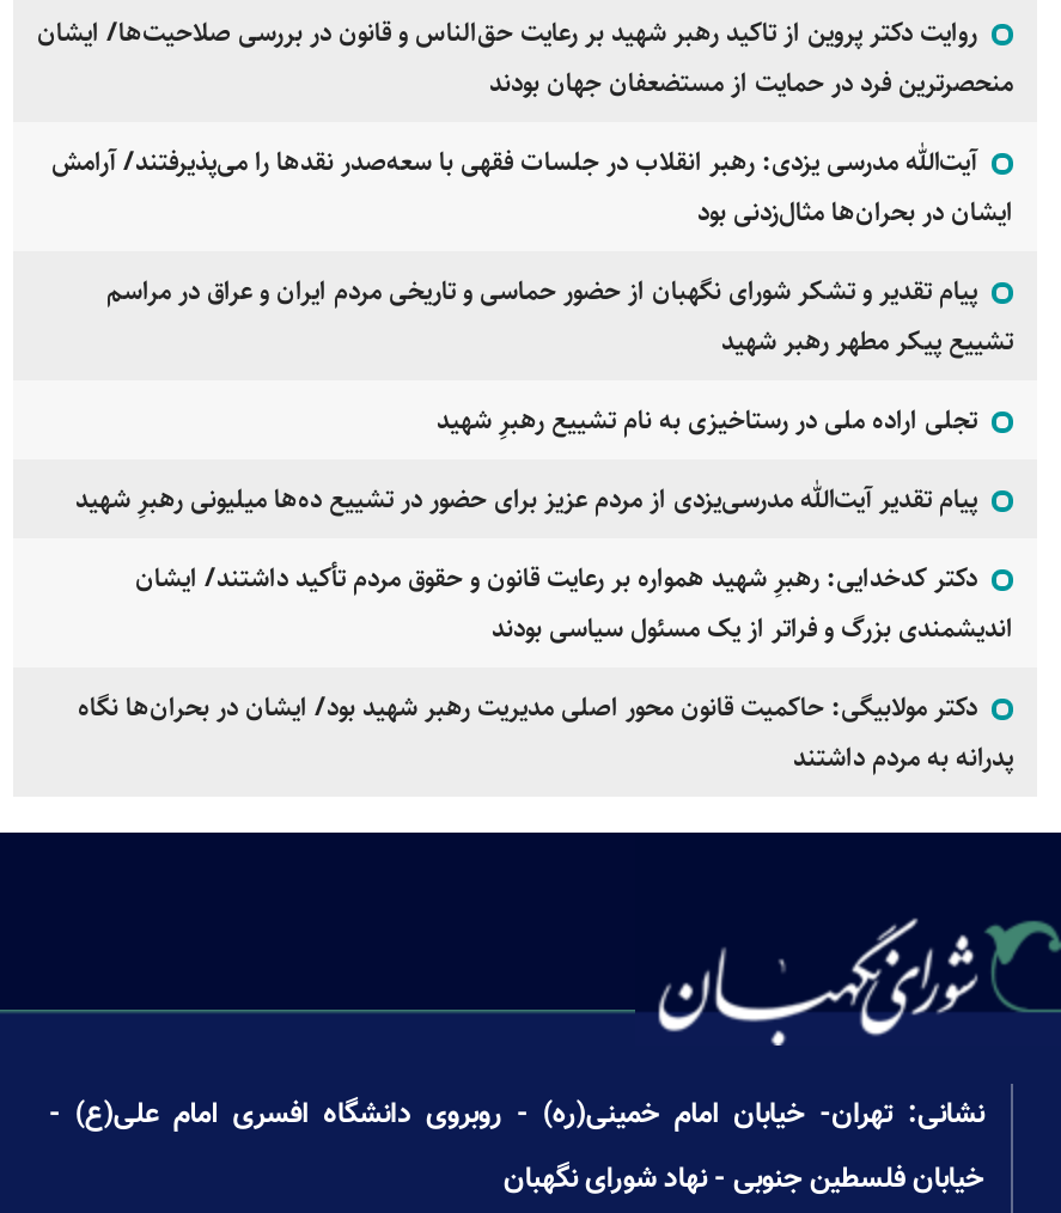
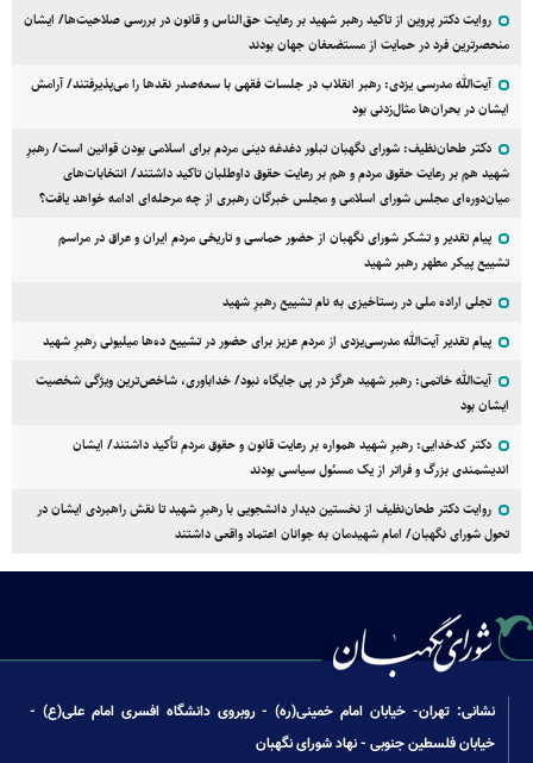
+ دکتر طحان‌نظیف: شورای نگهبان تبلور دغدغه دینی مردم برای اسلامی بودن قوانین است/ رهبرِ
+ شهید هم بر رعایت حقوق مردم و هم بر رعایت حقوق داوطلبان تاکید داشتند/ انتخابات‌های
+ میان‌دوره‌ای مجلس شورای اسلامی و مجلس خبرگان رهبری از چه مرحله‌ای ادامه خواهد یافت؟

+ آیت‌الله خاتمی: رهبر شهید هرگز در پی جایگاه نبود/ خداباوری، شاخص‌ترین ویژگی شخصیت
+ ایشان بود

- دکتر مولابیگی: حاکمیت قانون محور اصلی مدیریت رهبر شهید بود/ ایشان در بحران‌ها نگاه
- پدرانه به مردم داشتند
+ روایت دکتر طحان‌نظیف از نخستین دیدار دانشجویی با رهبرِ شهید تا نقش راهبردی ایشان در
+ تحول شورای نگهبان/ امام شهیدمان به جوانان اعتماد واقعی داشتند
